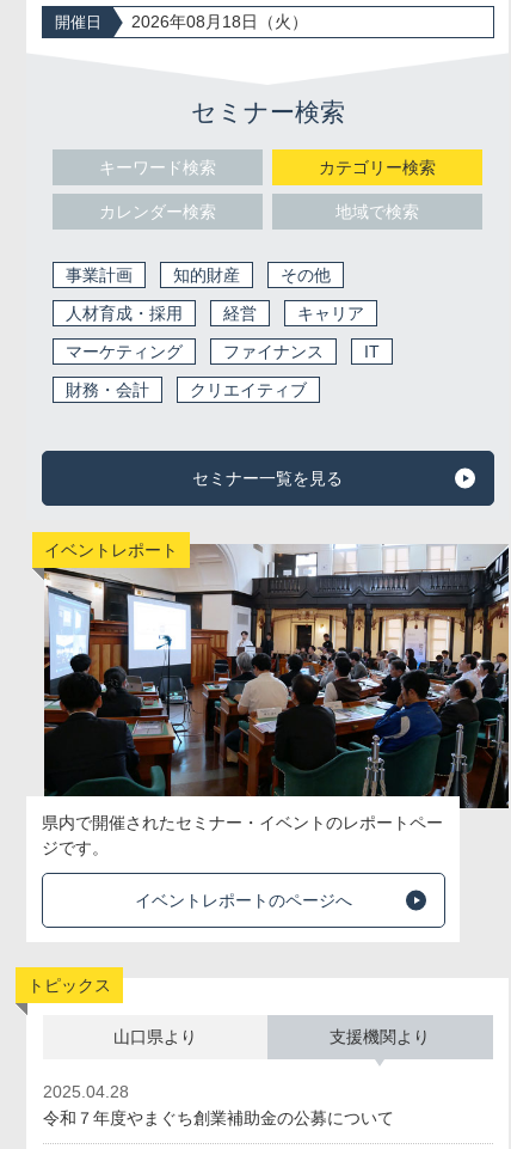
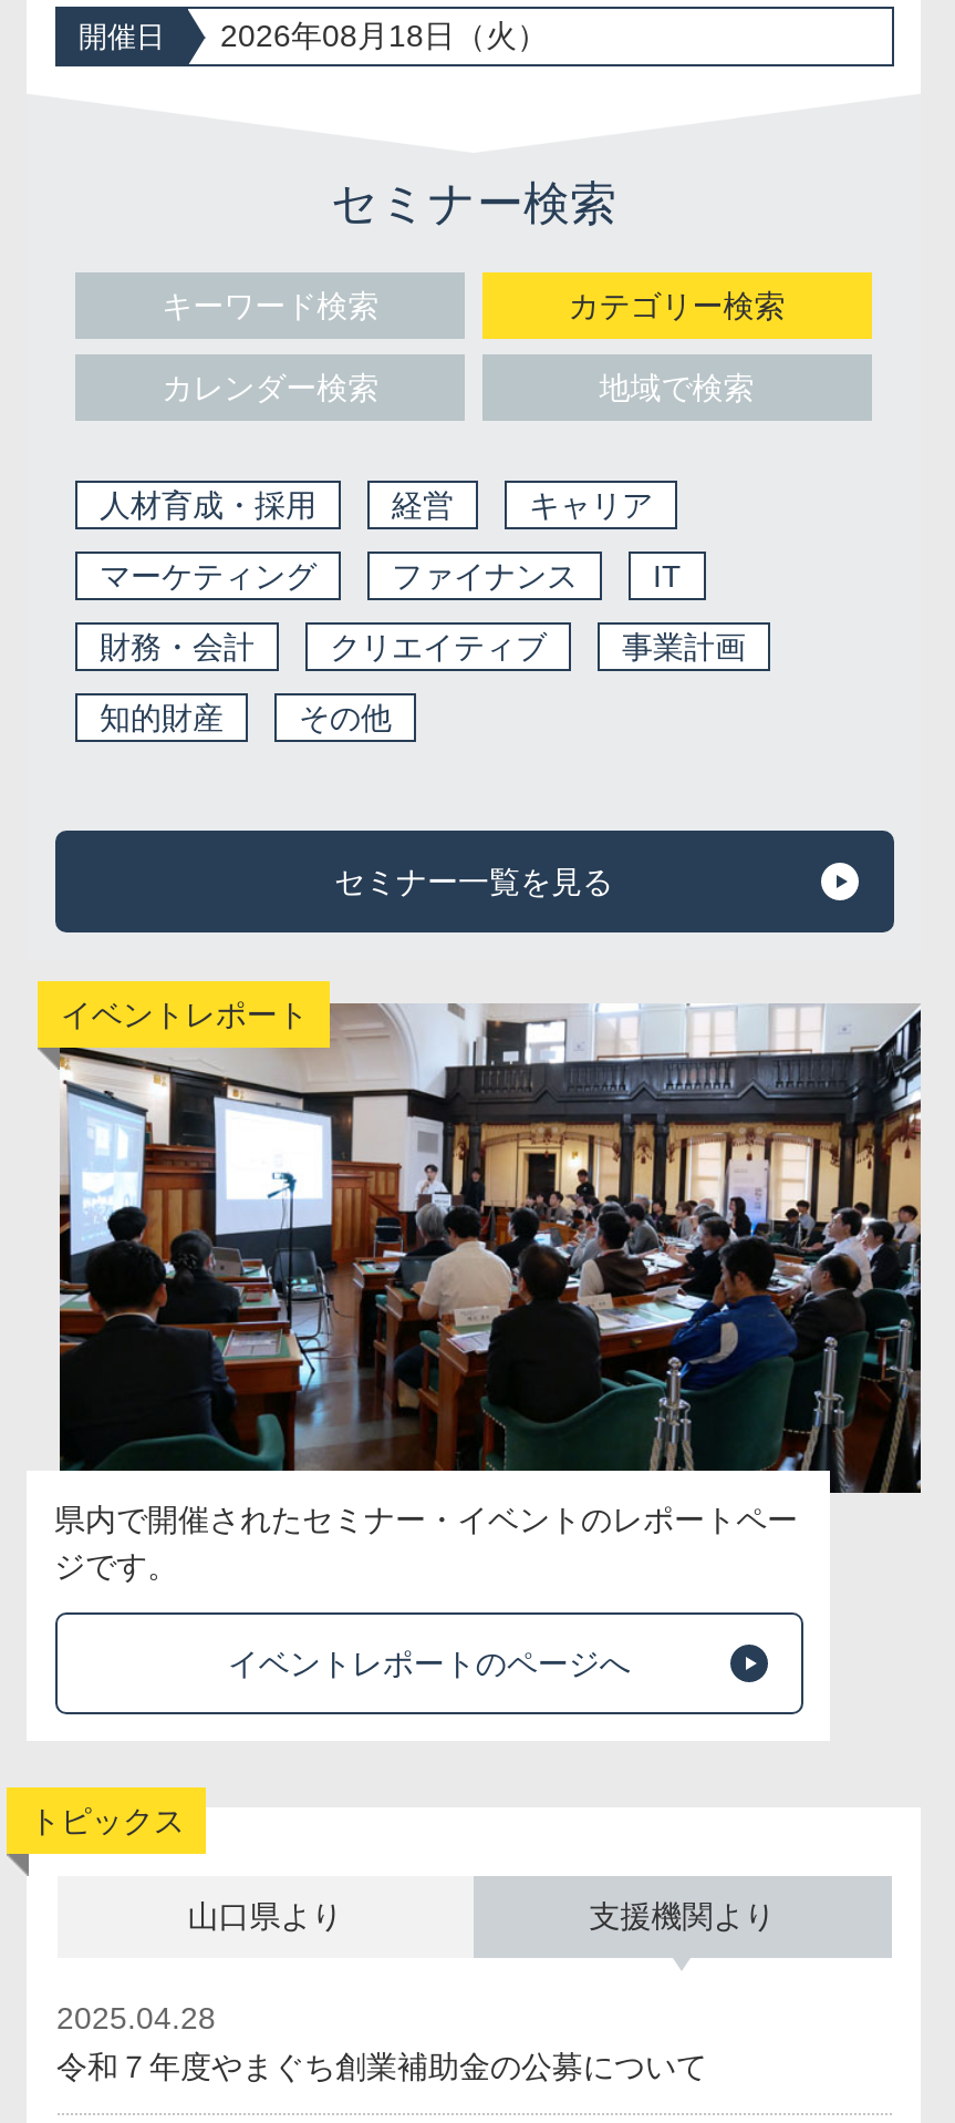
moved down: 事業計画 | 知的財産 | その他

moved up: 人材育成・採用 | キャリア | マーケティング | ファイナンス | IT | 財務・会計 | クリエイティブ
